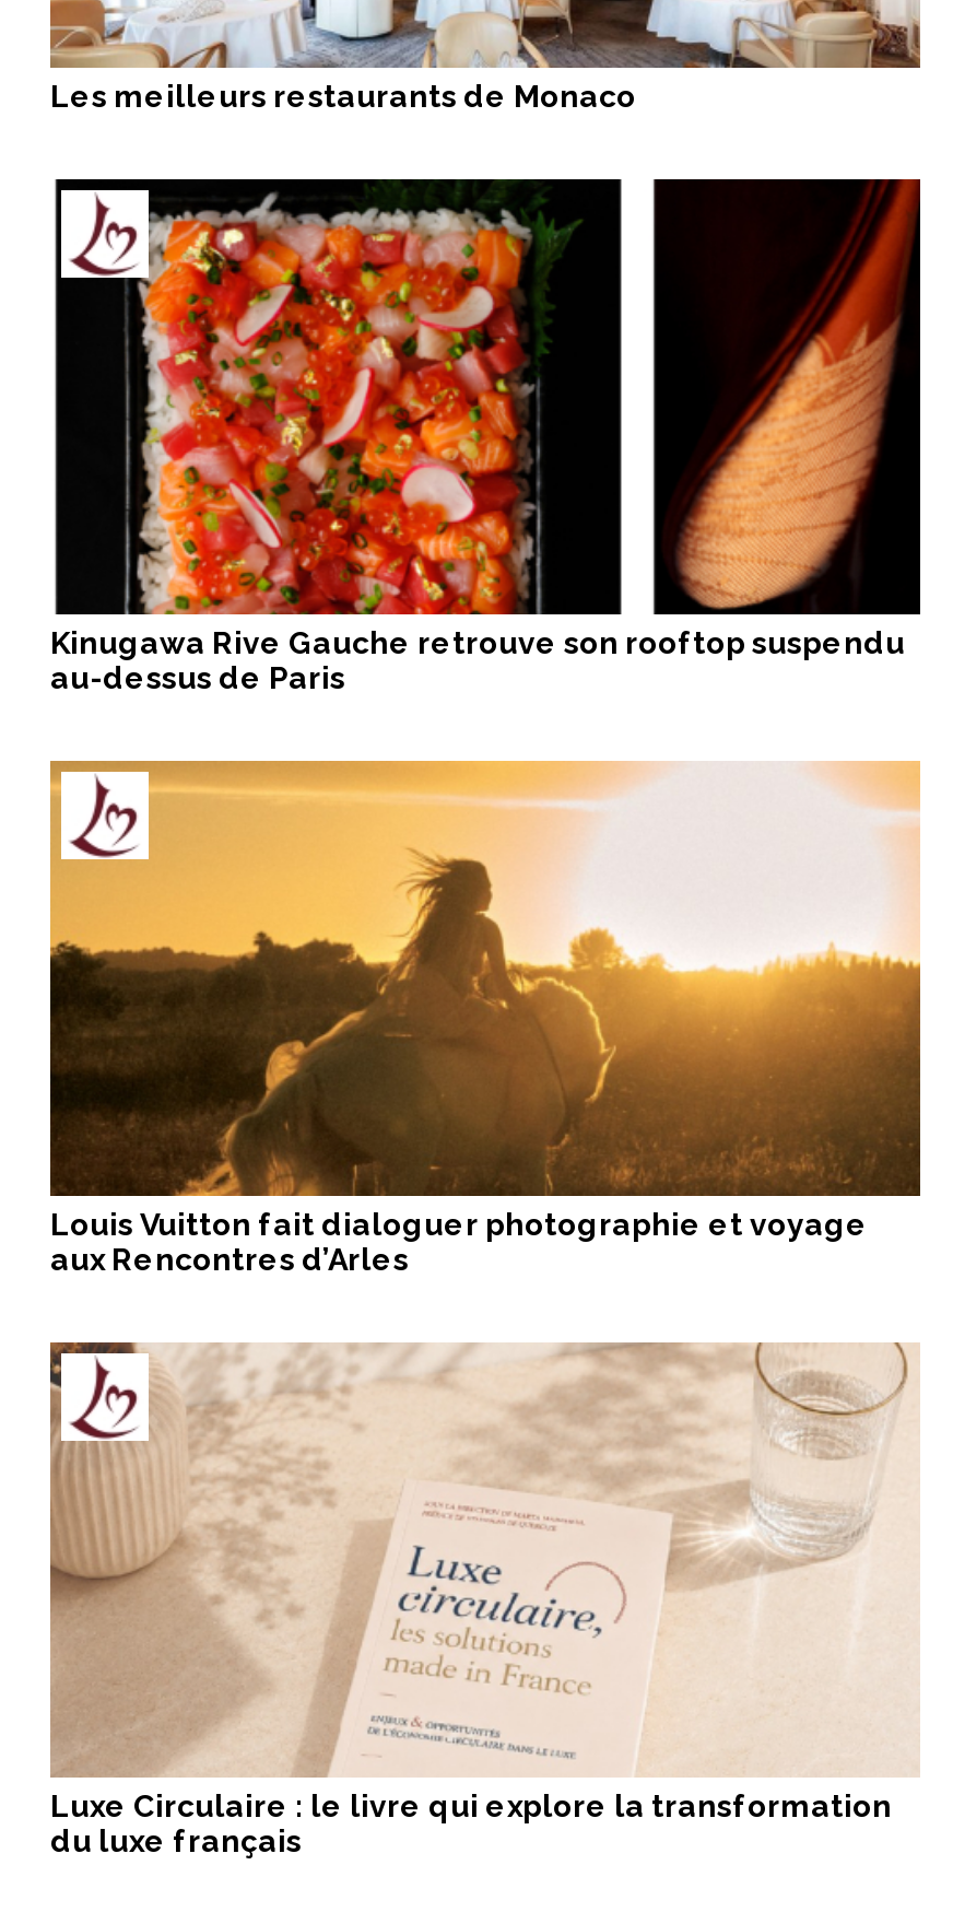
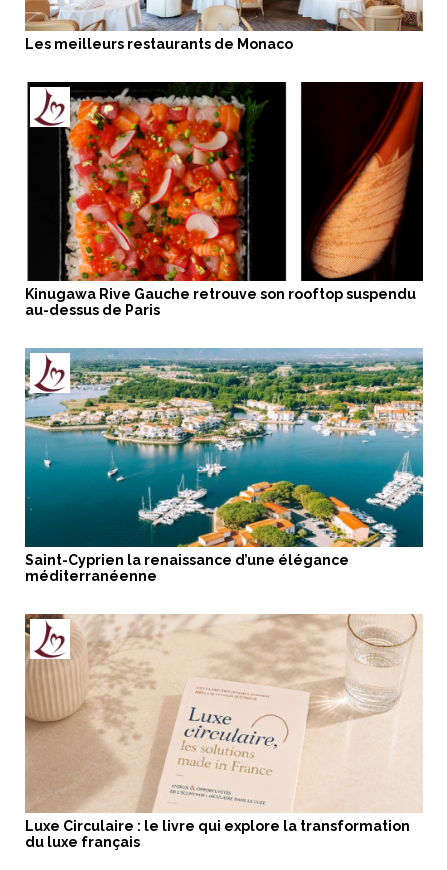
- [image]
- Louis Vuitton fait dialoguer photographie et voyage
- aux Rencontres d’Arles
+ [image]
+ Saint-Cyprien la renaissance d’une élégance
+ méditerranéenne
